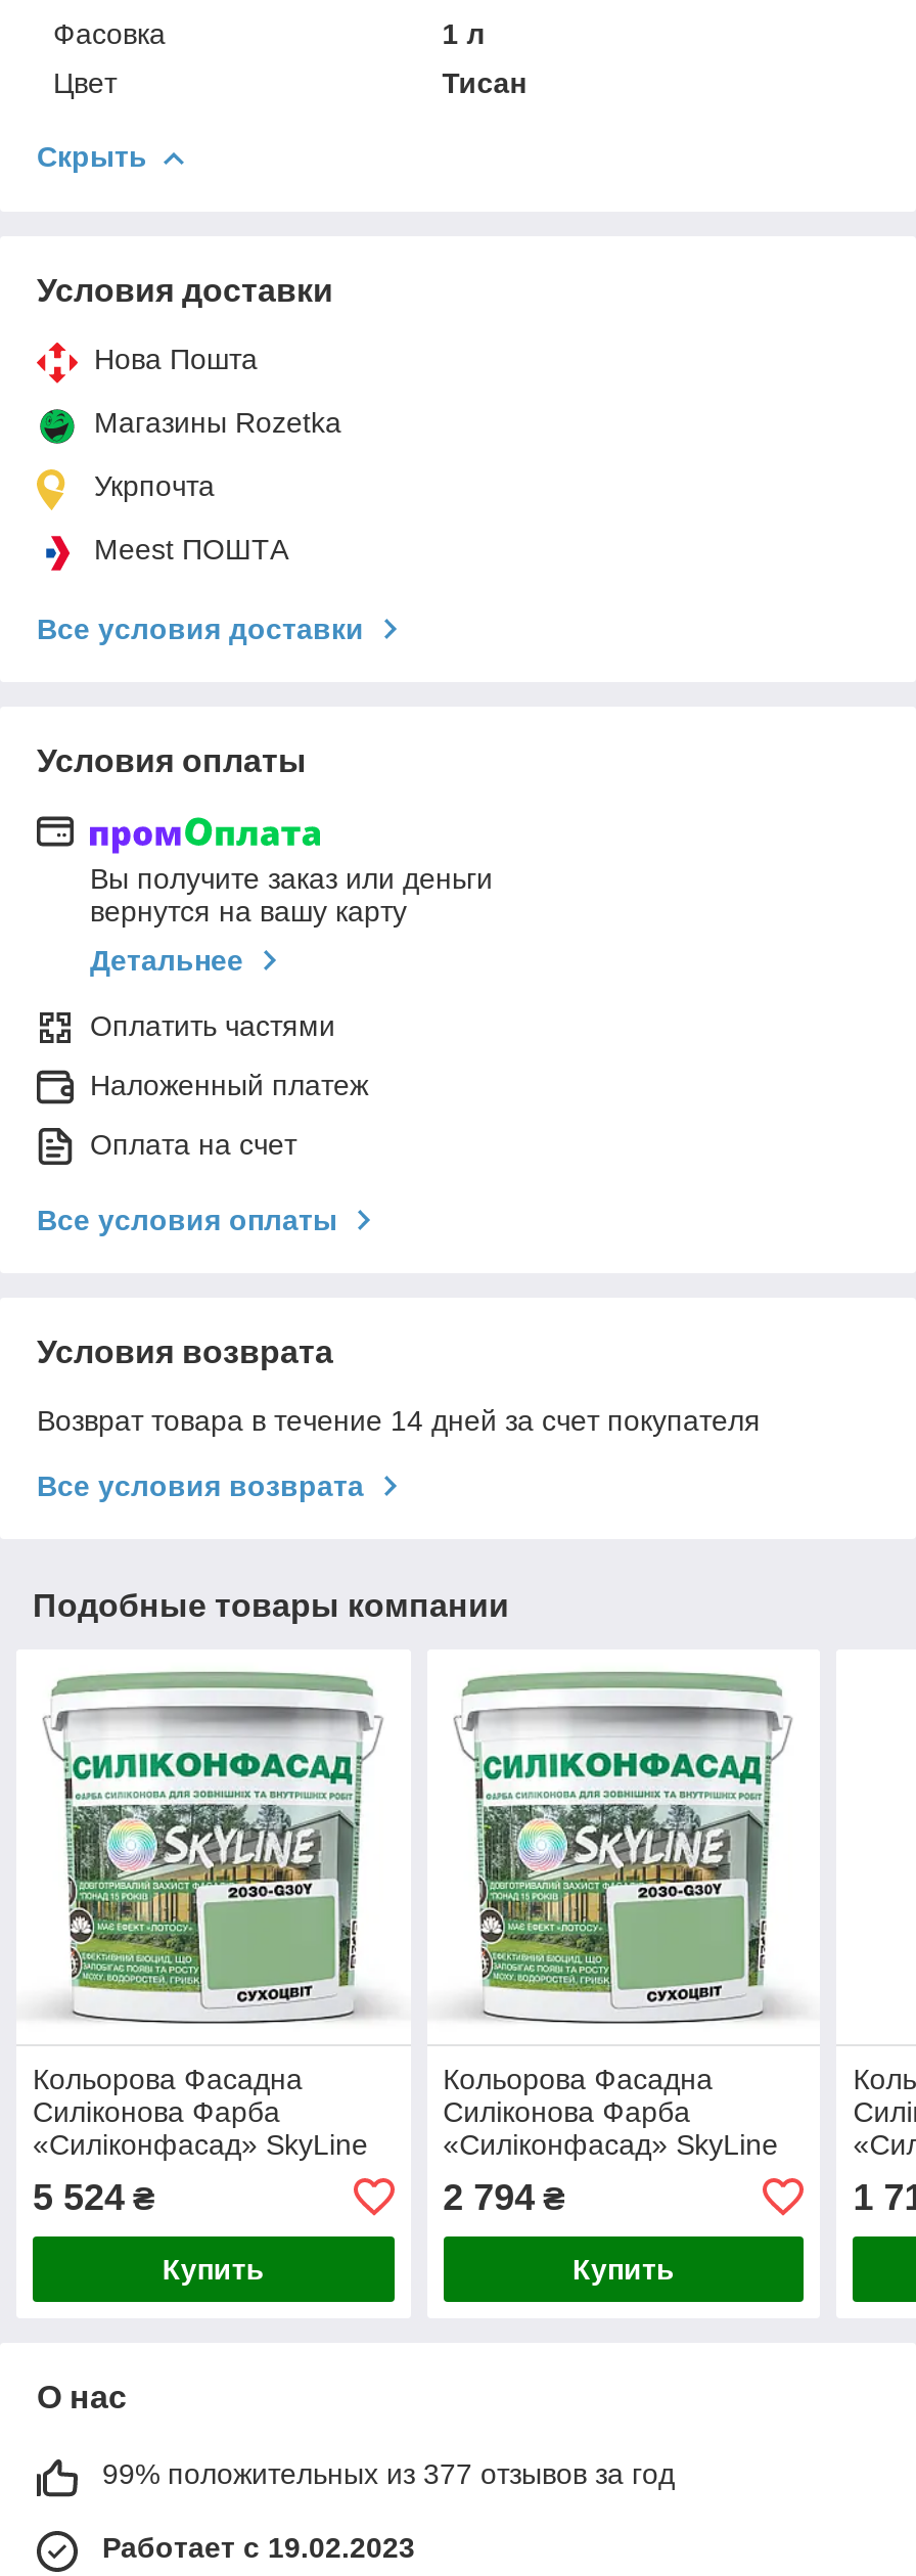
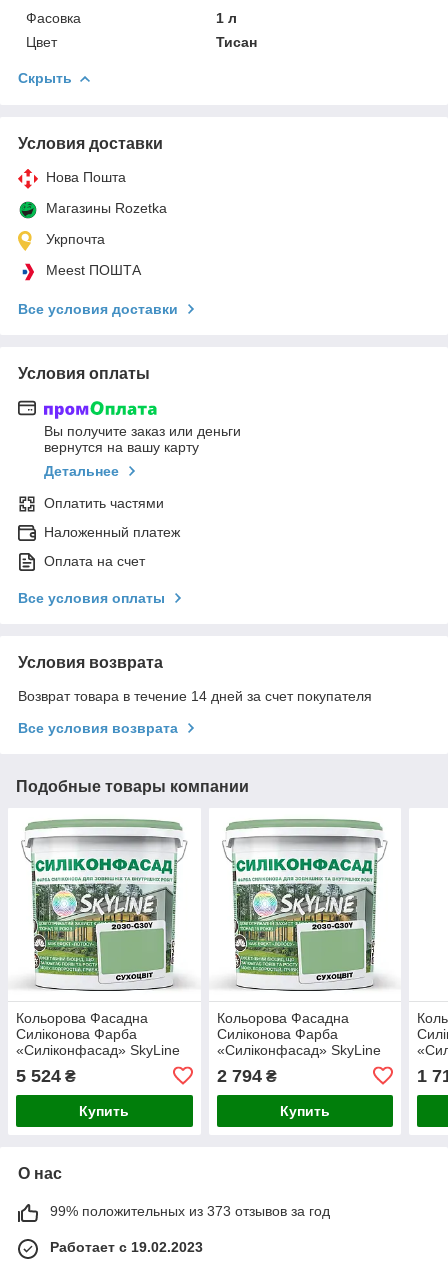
- 99% положительных из 377 отзывов за год
+ 99% положительных из 373 отзывов за год
